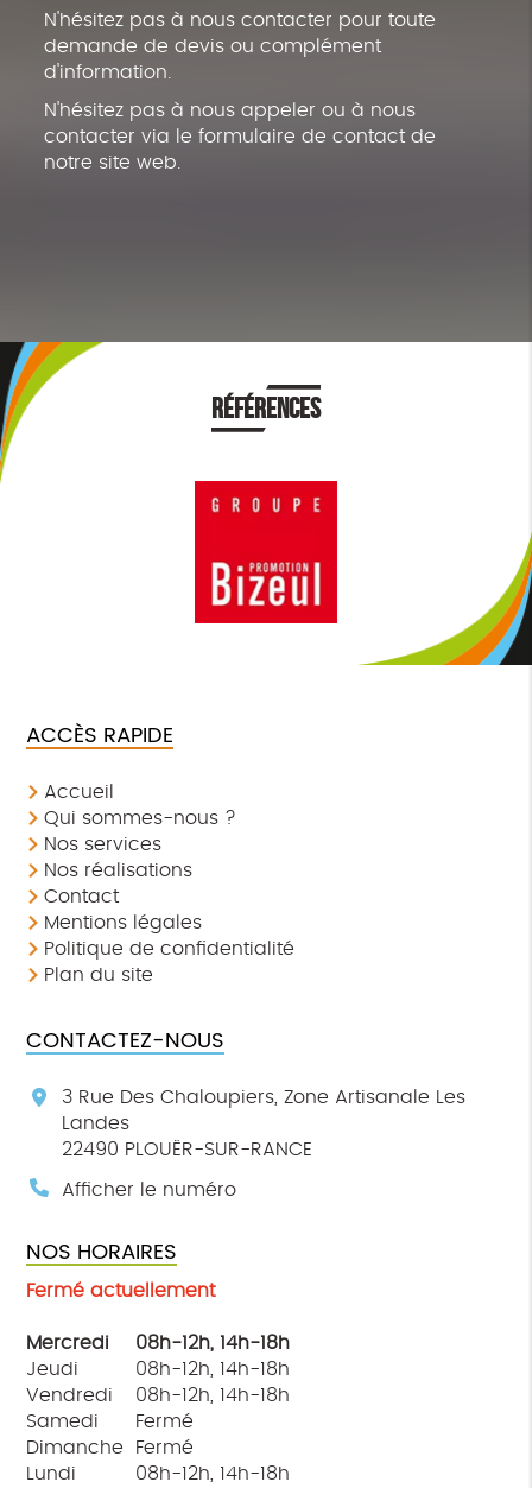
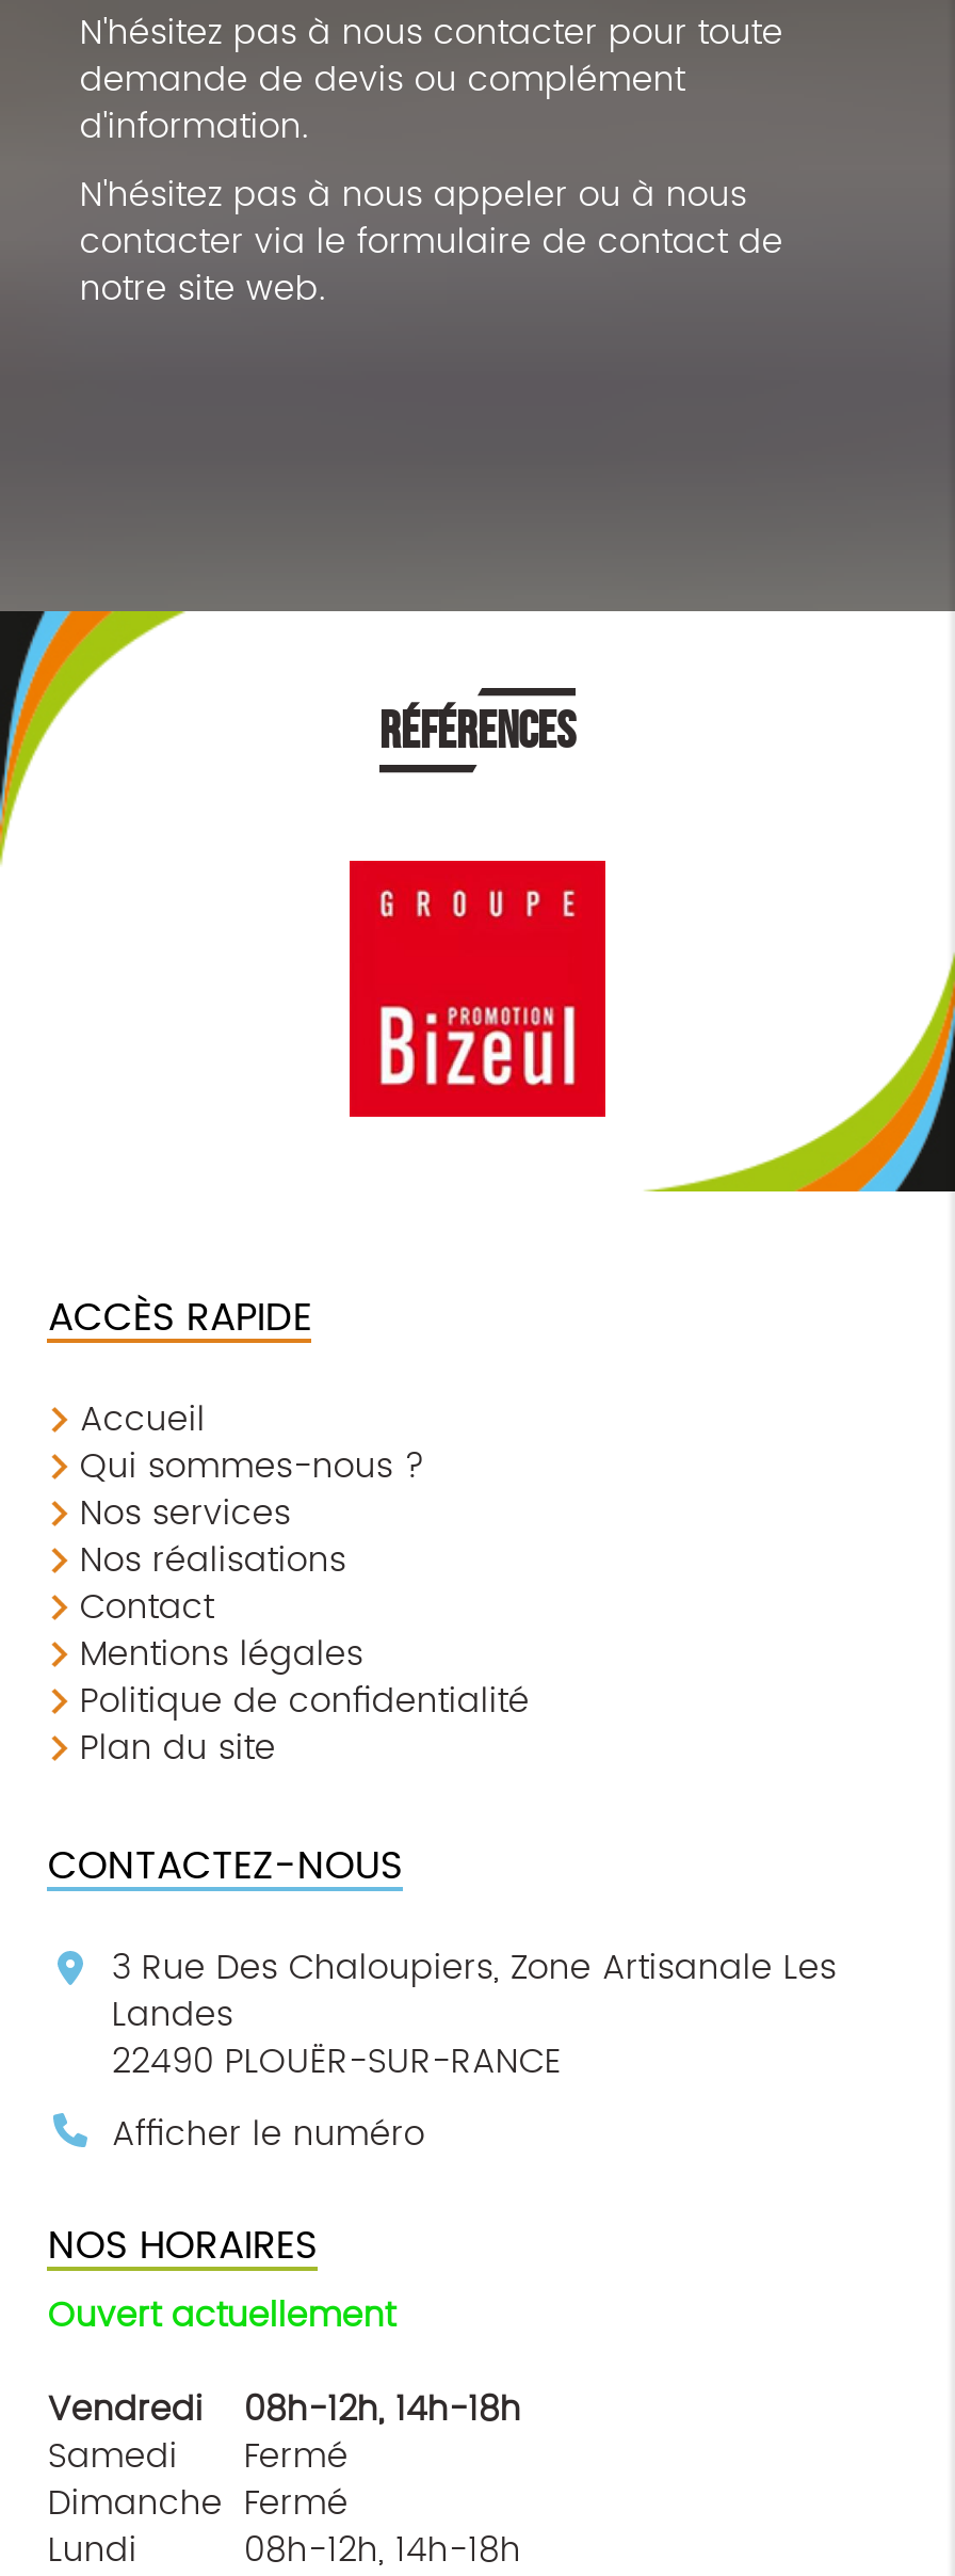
- Fermé actuellement
- Mercredi
- 08h-12h, 14h-18h
- Jeudi
- 08h-12h, 14h-18h
+ Ouvert actuellement
